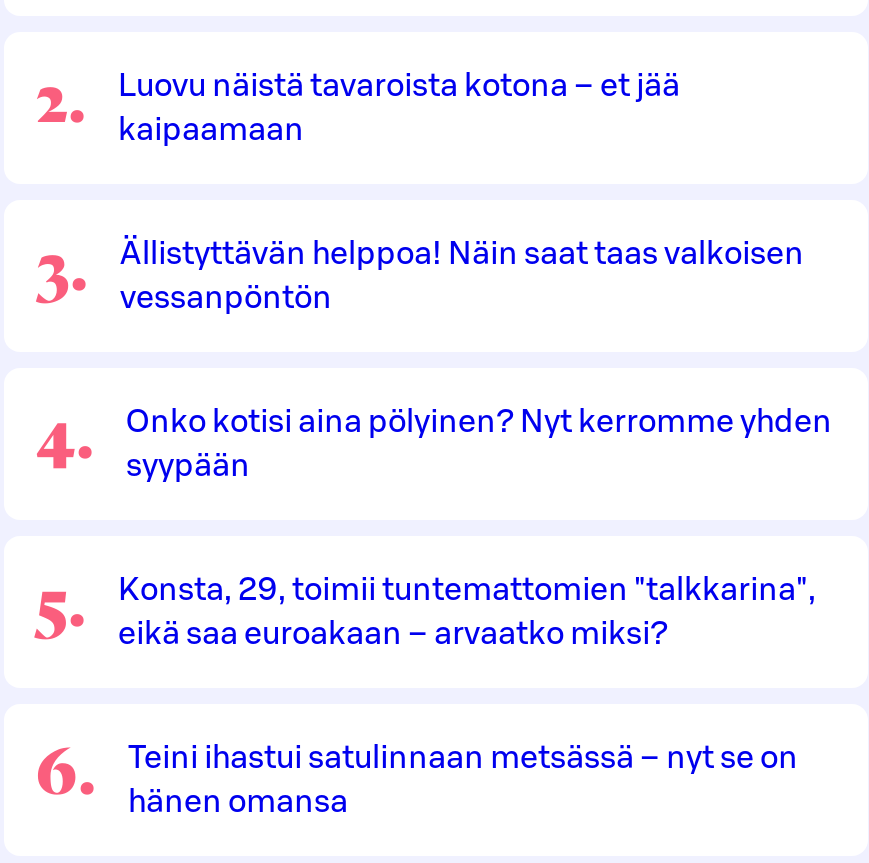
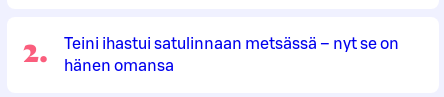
- Luovu näistä tavaroista kotona – et jää
- kaipaamaan
- 3.
- Ällistyttävän helppoa! Näin saat taas valkoisen
- vessanpöntön
- 4.
- Onko kotisi aina pölyinen? Nyt kerromme yhden
- syypään
- 5.
- Konsta, 29, toimii tuntemattomien "talkkarina",
- eikä saa euroakaan – arvaatko miksi?
- 6.
